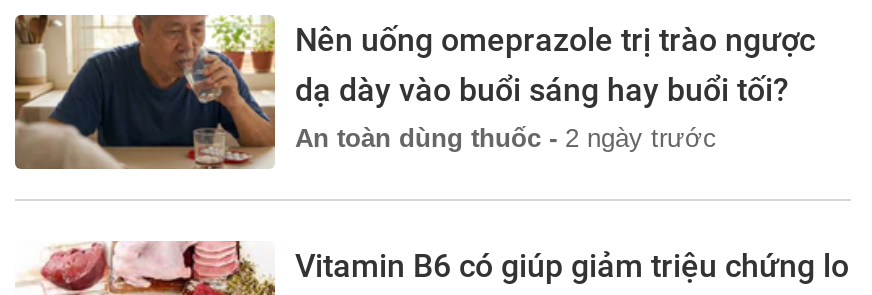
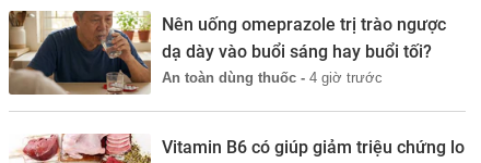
- An toàn dùng thuốc - 2 ngày trước
+ An toàn dùng thuốc - 4 giờ trước
